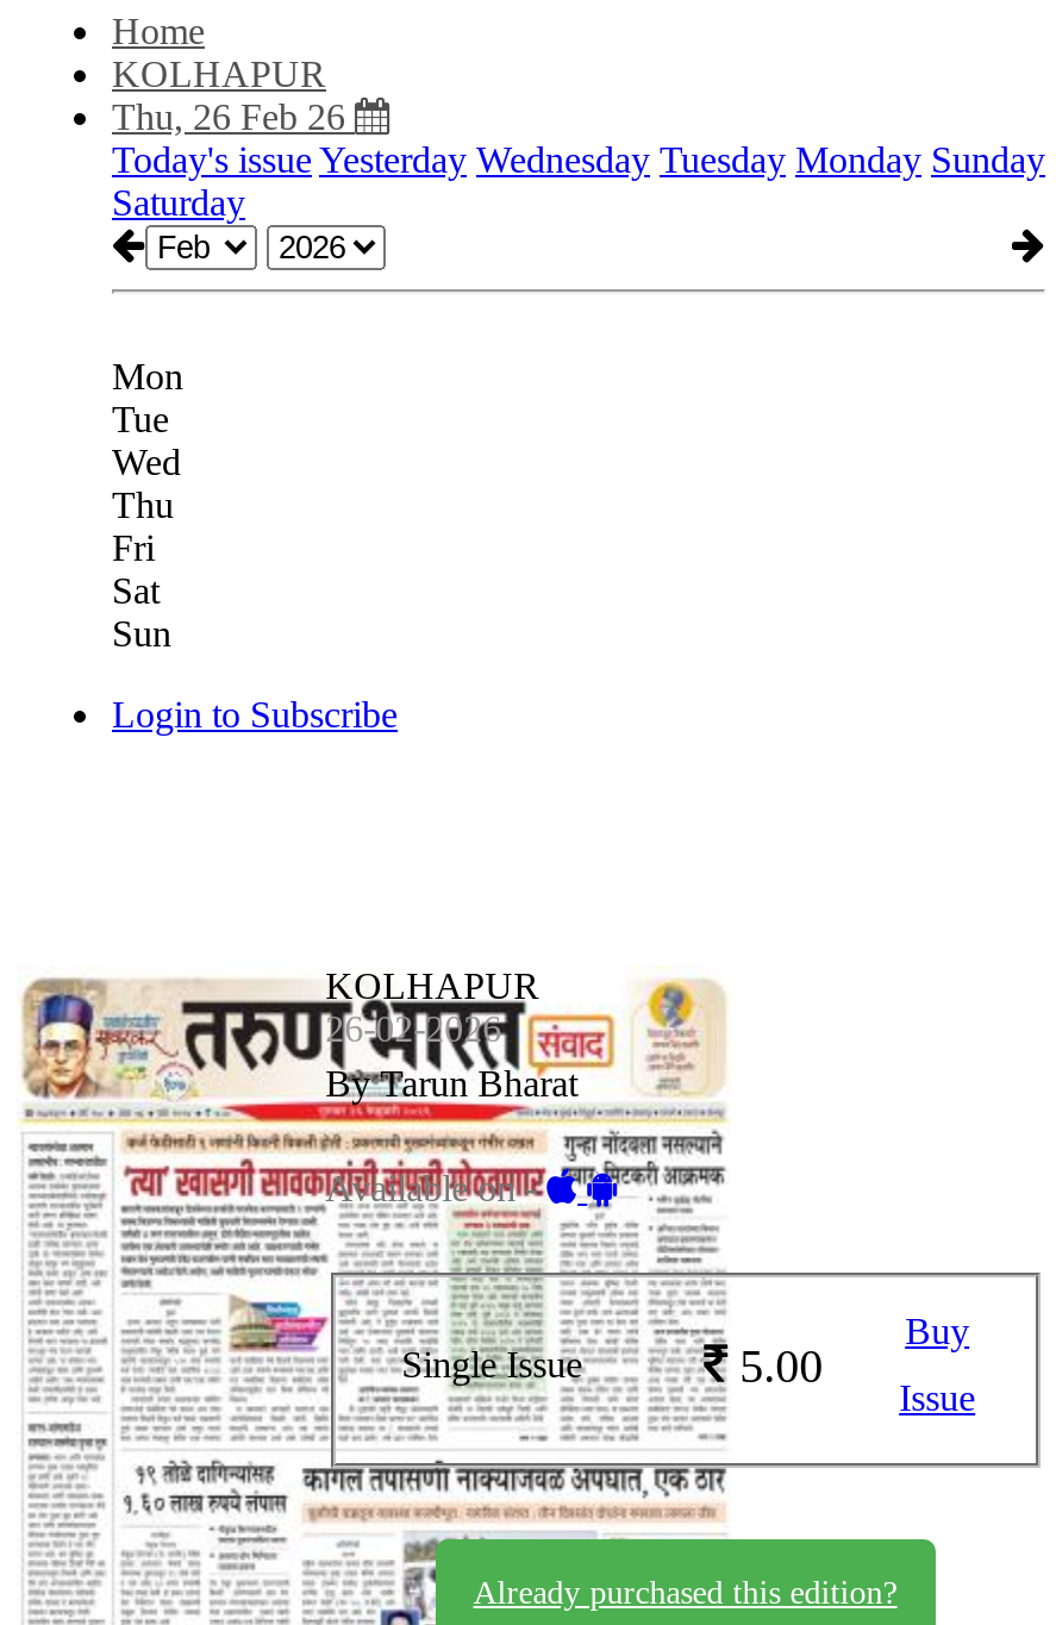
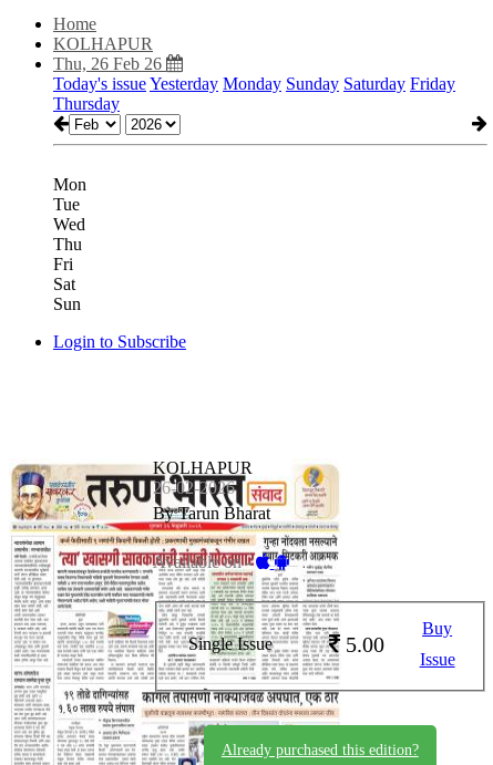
- Today's issue Yesterday Wednesday Tuesday Monday Sunday
- Saturday
+ Today's issue Yesterday Monday Sunday Saturday Friday
+ Thursday
